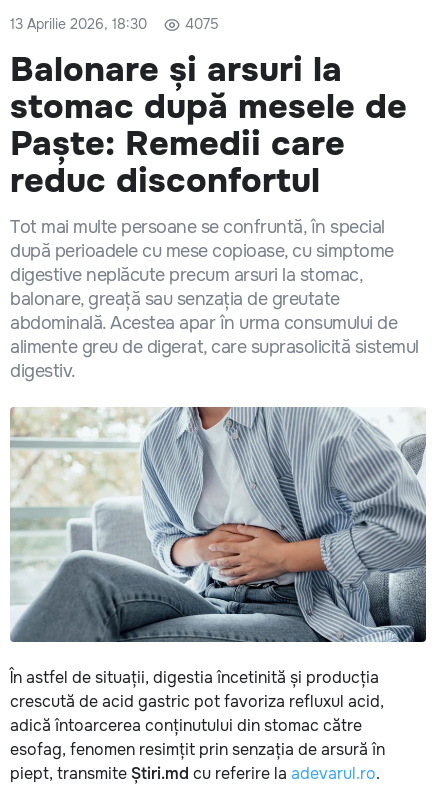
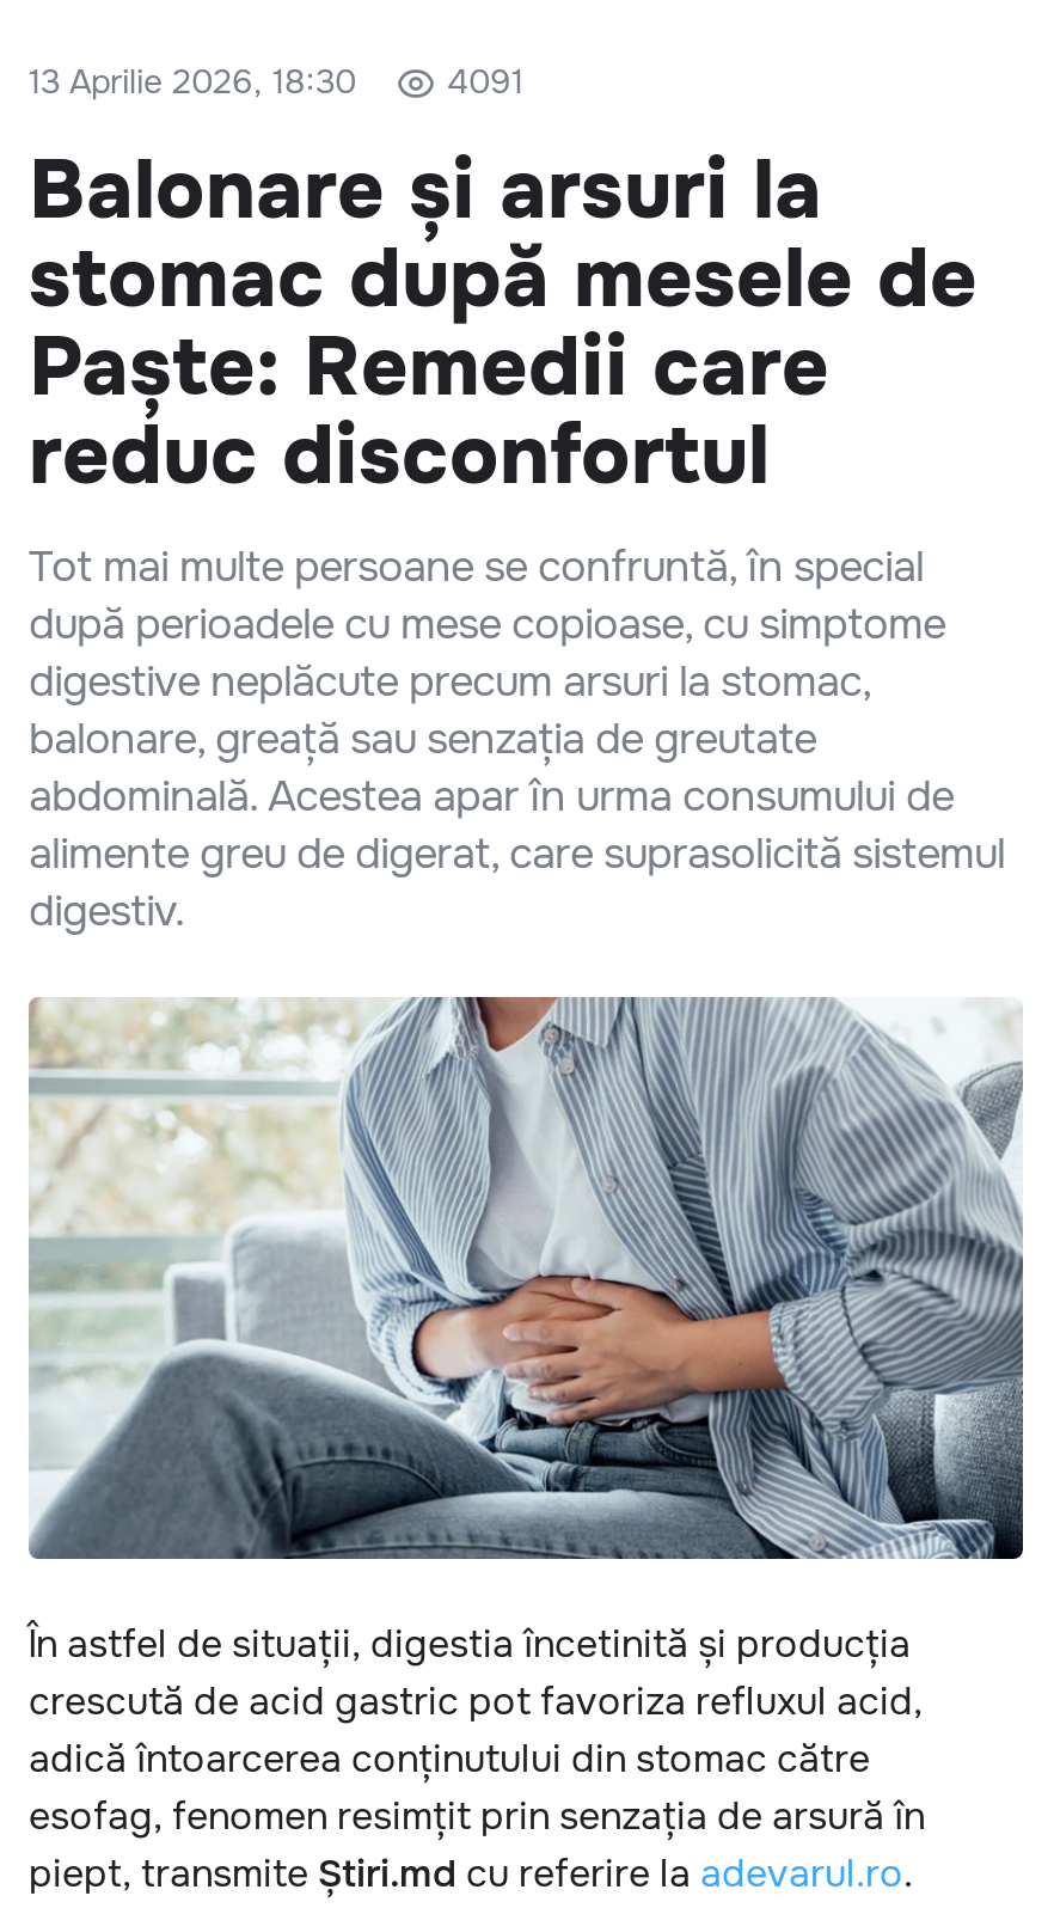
- 4075
+ 4091
